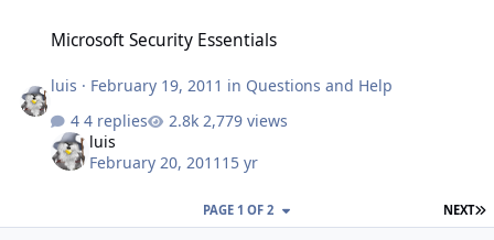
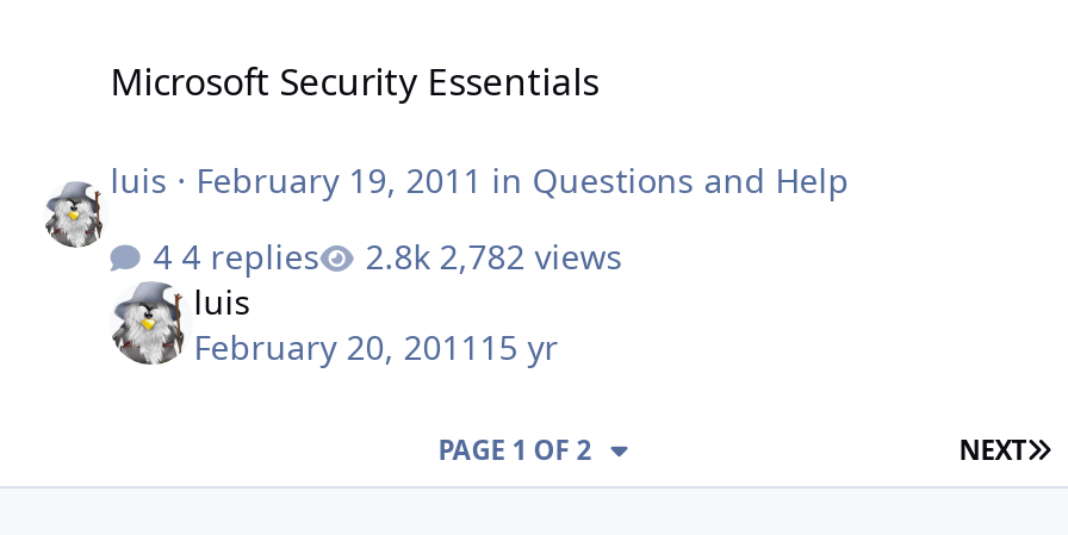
- 2,779 views
+ 2,782 views
